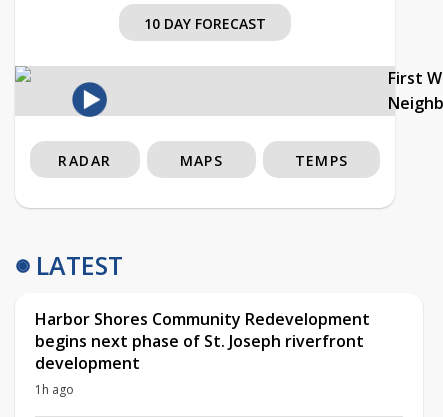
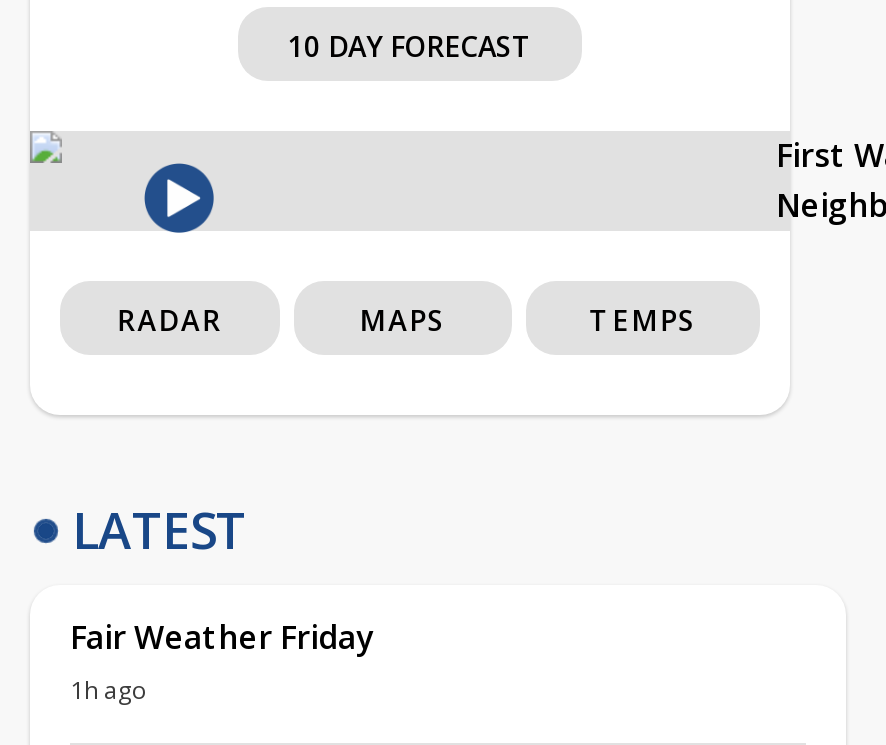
- Harbor Shores Community Redevelopment
- begins next phase of St. Joseph riverfront
- development
+ Fair Weather Friday
